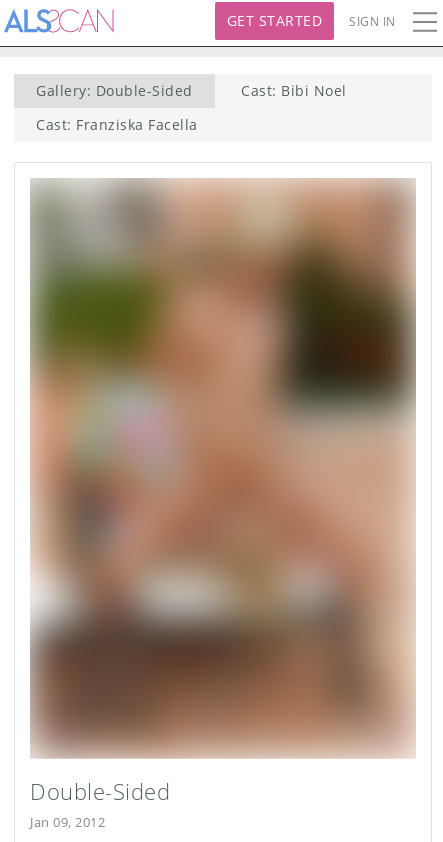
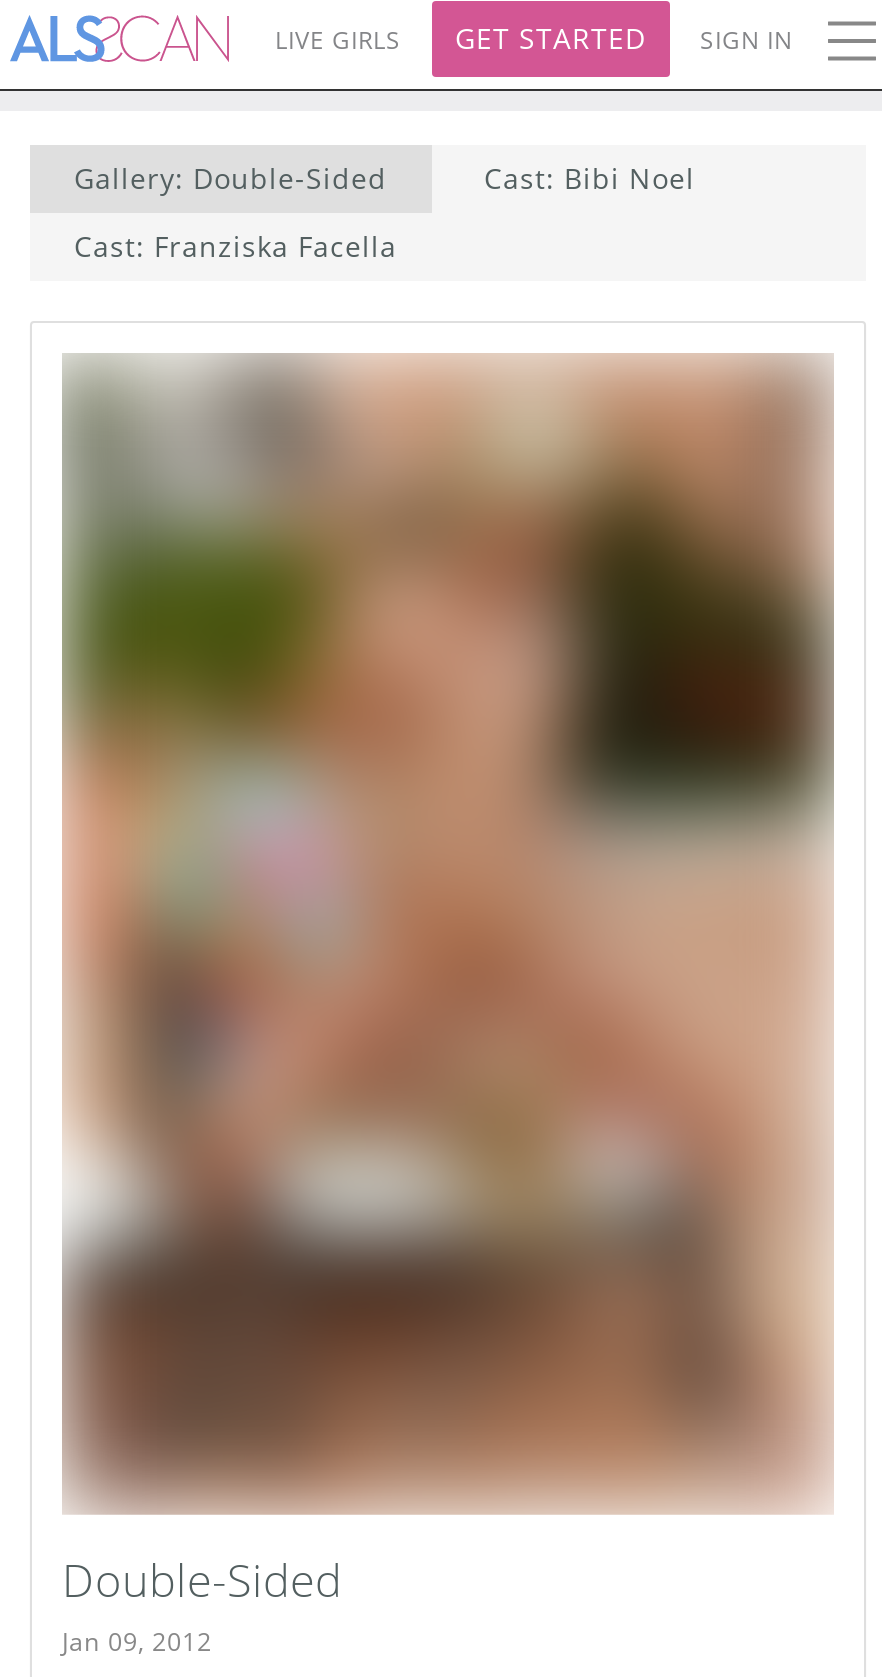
+ LIVE GIRLS
